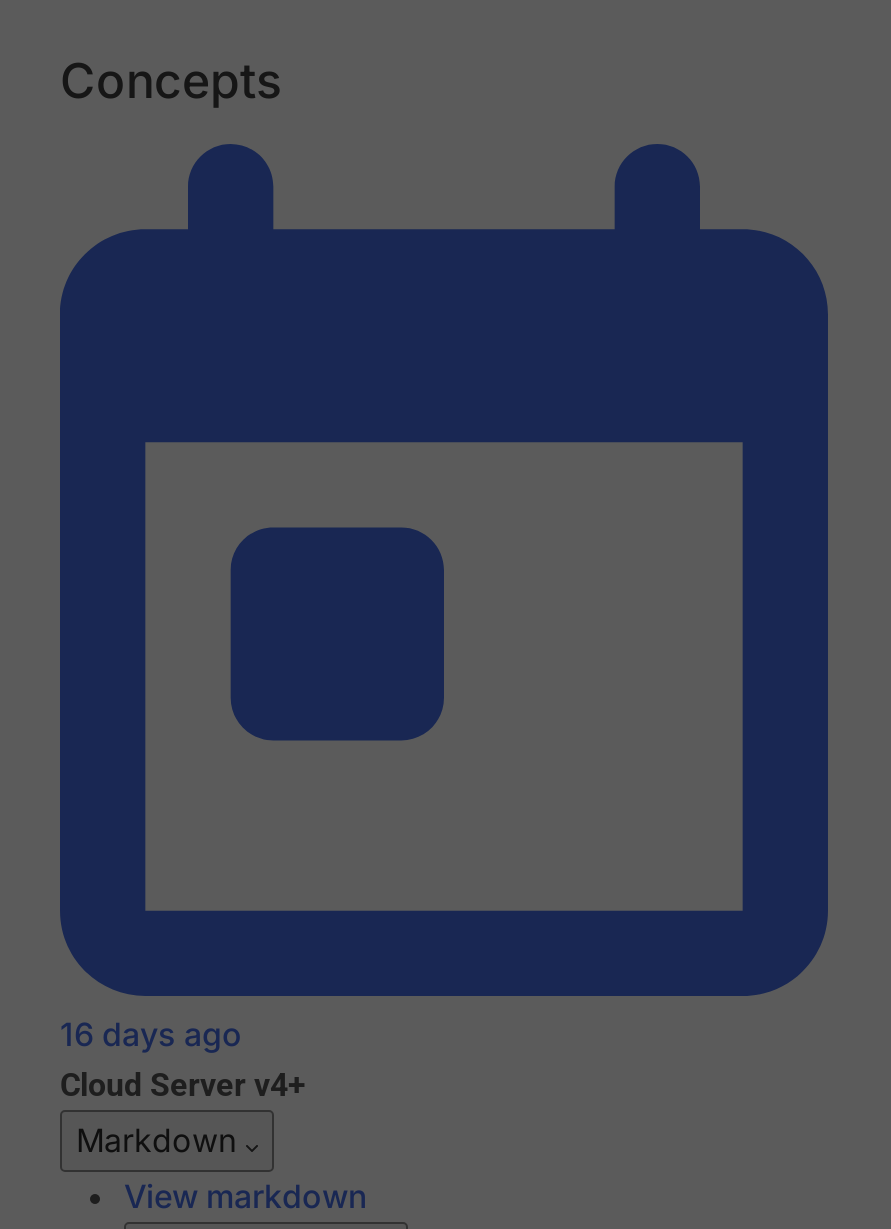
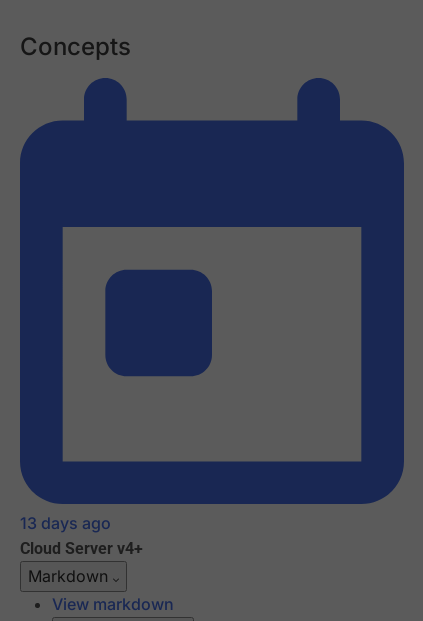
- 16 days ago
+ 13 days ago
